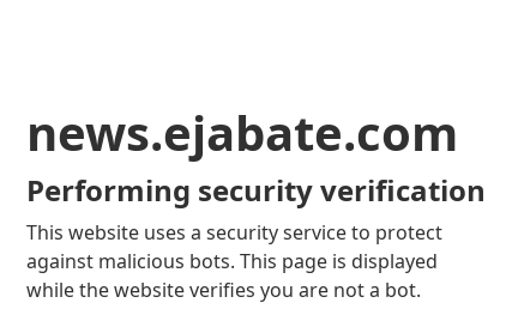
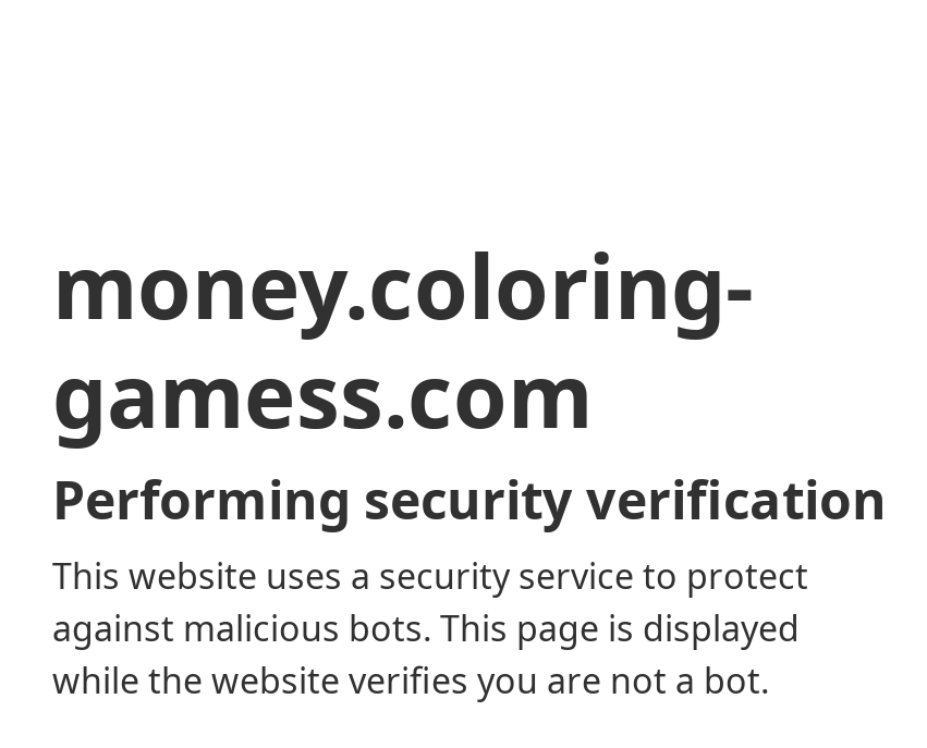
- news.ejabate.com
+ money.coloring-
+ gamess.com
